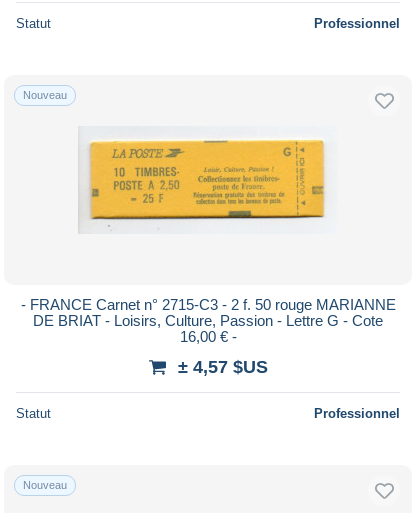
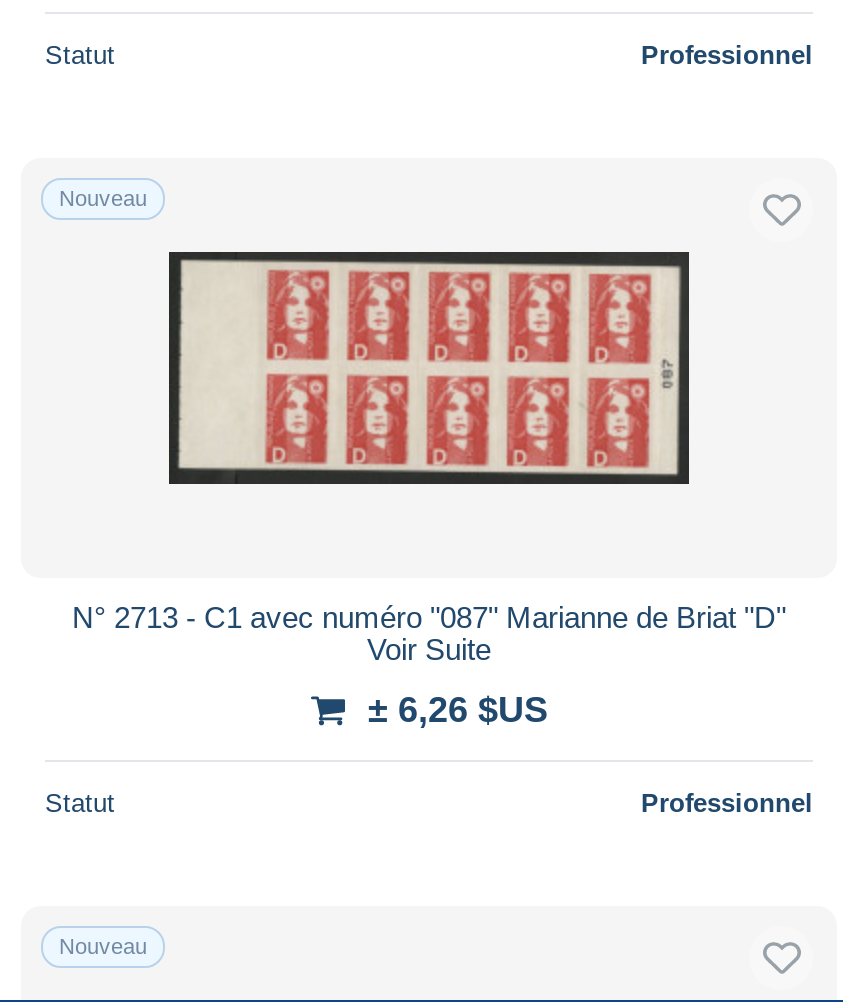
- [image]
+ [image]

- - FRANCE Carnet n° 2715-C3 - 2 f. 50 rouge MARIANNE
- DE BRIAT - Loisirs, Culture, Passion - Lettre G - Cote
- 16,00 € -
+ N° 2713 - C1 avec numéro "087" Marianne de Briat "D"
+ Voir Suite

- ± 4,57 $US
+ ± 6,26 $US
